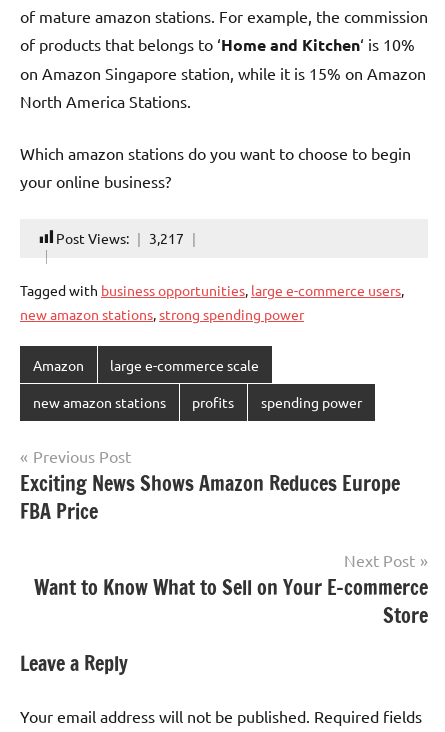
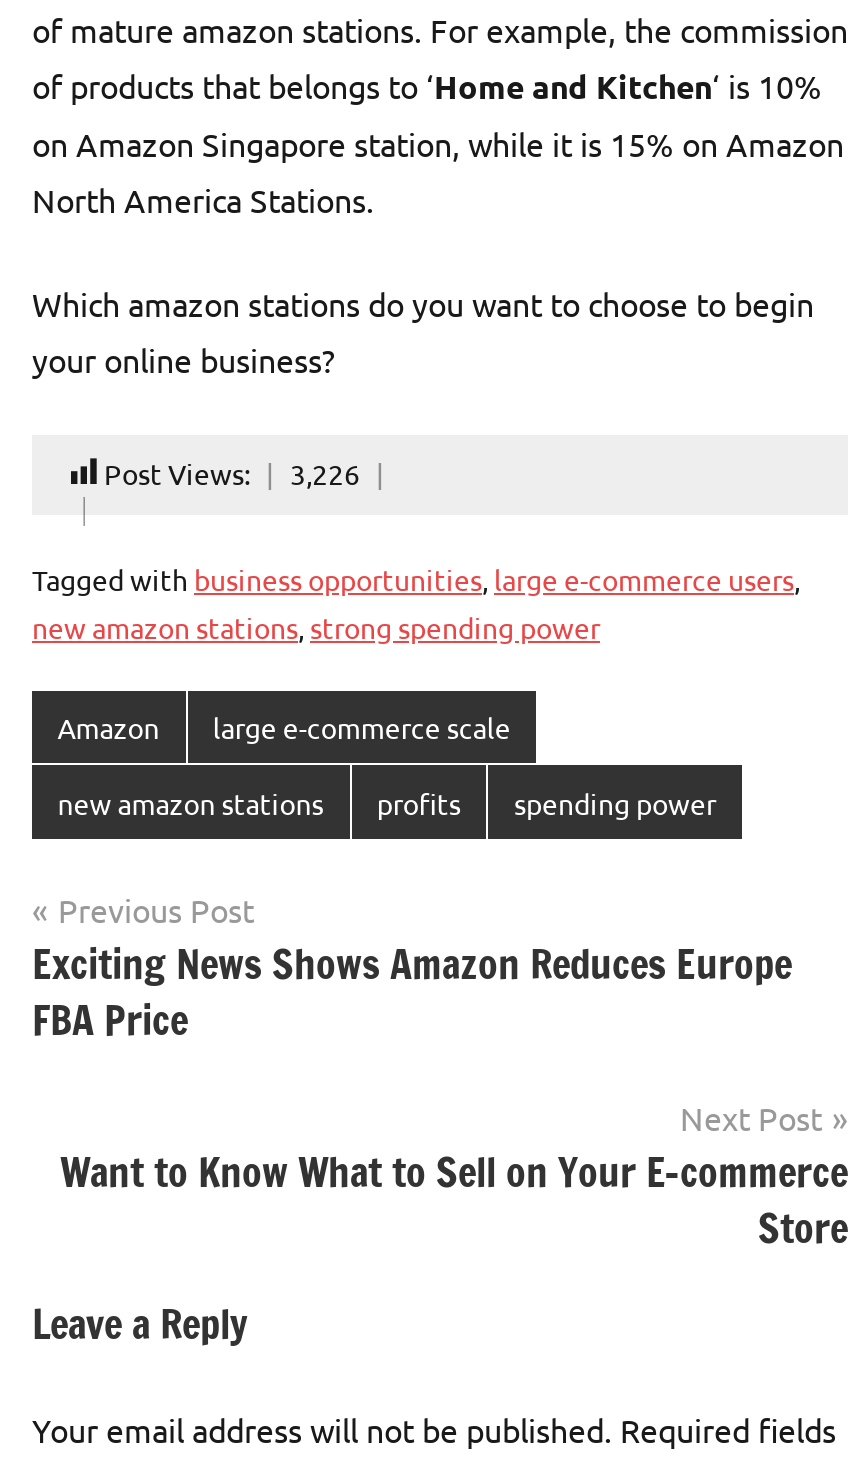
- Post Views: 3,217
+ Post Views: 3,226
